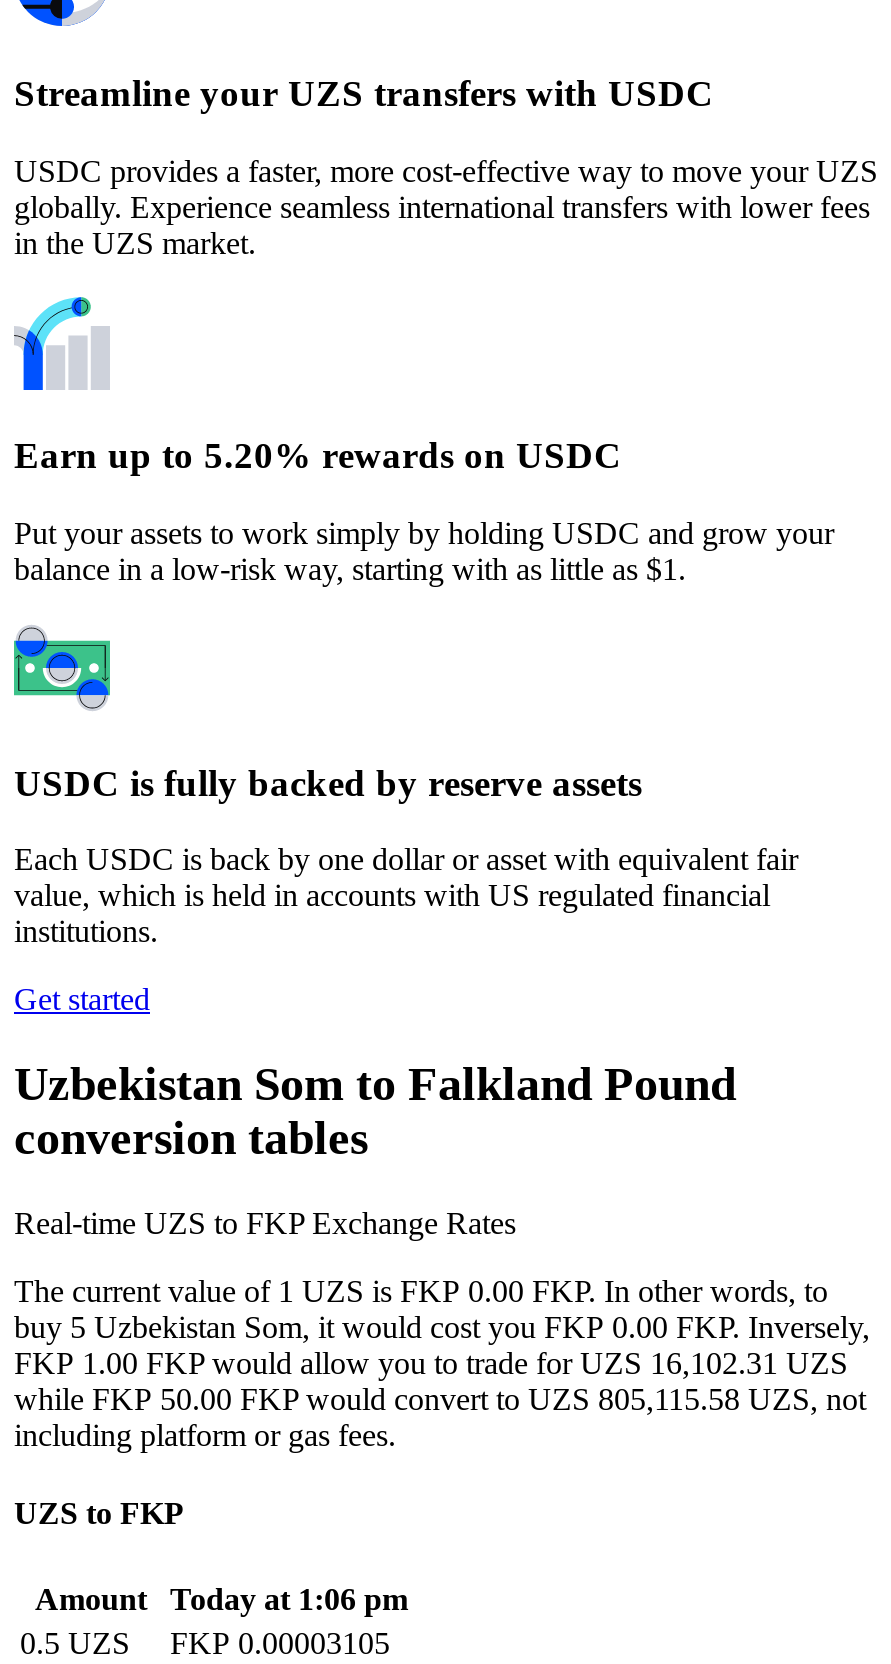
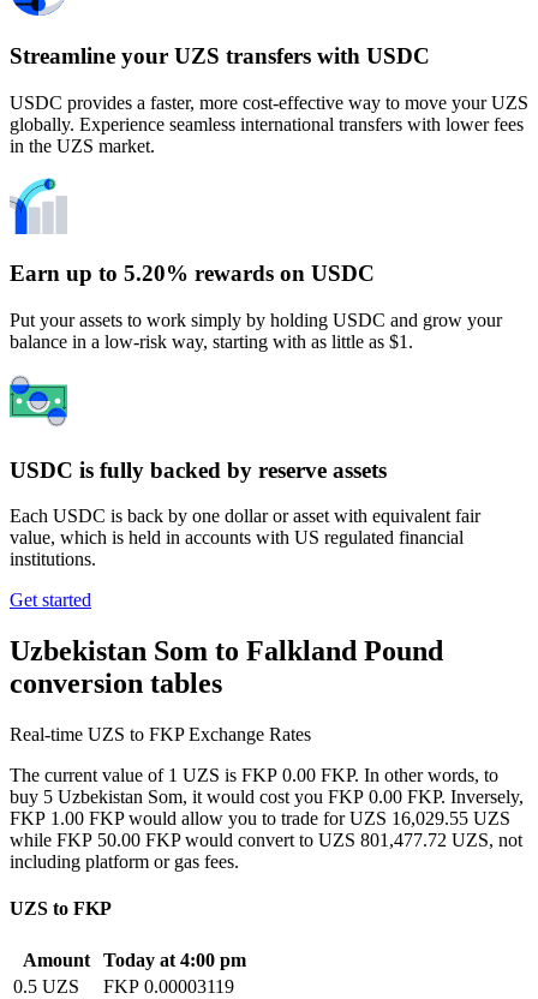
- FKP 1.00 FKP would allow you to trade for UZS 16,102.31 UZS
+ FKP 1.00 FKP would allow you to trade for UZS 16,029.55 UZS

- while FKP 50.00 FKP would convert to UZS 805,115.58 UZS, not
+ while FKP 50.00 FKP would convert to UZS 801,477.72 UZS, not

- Amount Today at 1:06 pm
+ Amount Today at 4:00 pm

- 0.5 UZS FKP 0.00003105
+ 0.5 UZS FKP 0.00003119
